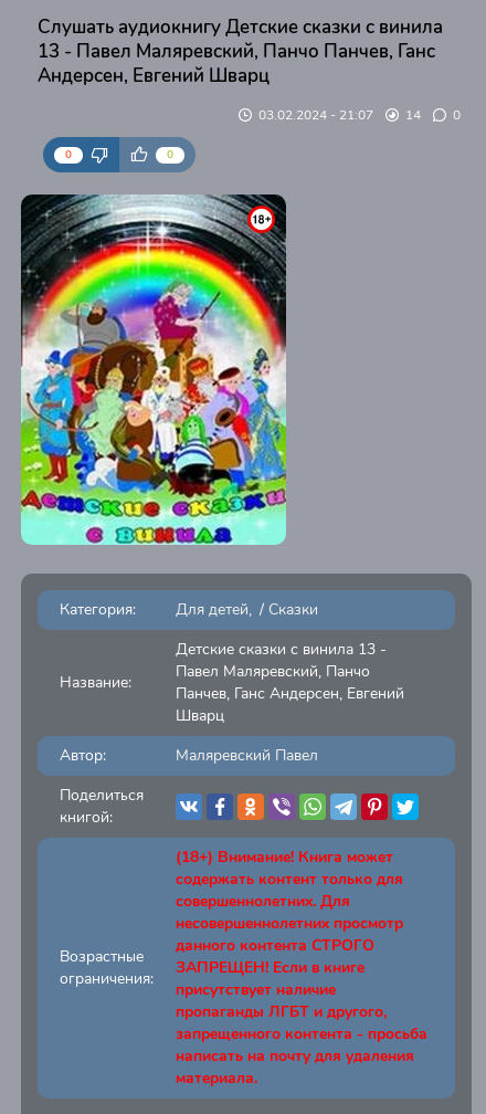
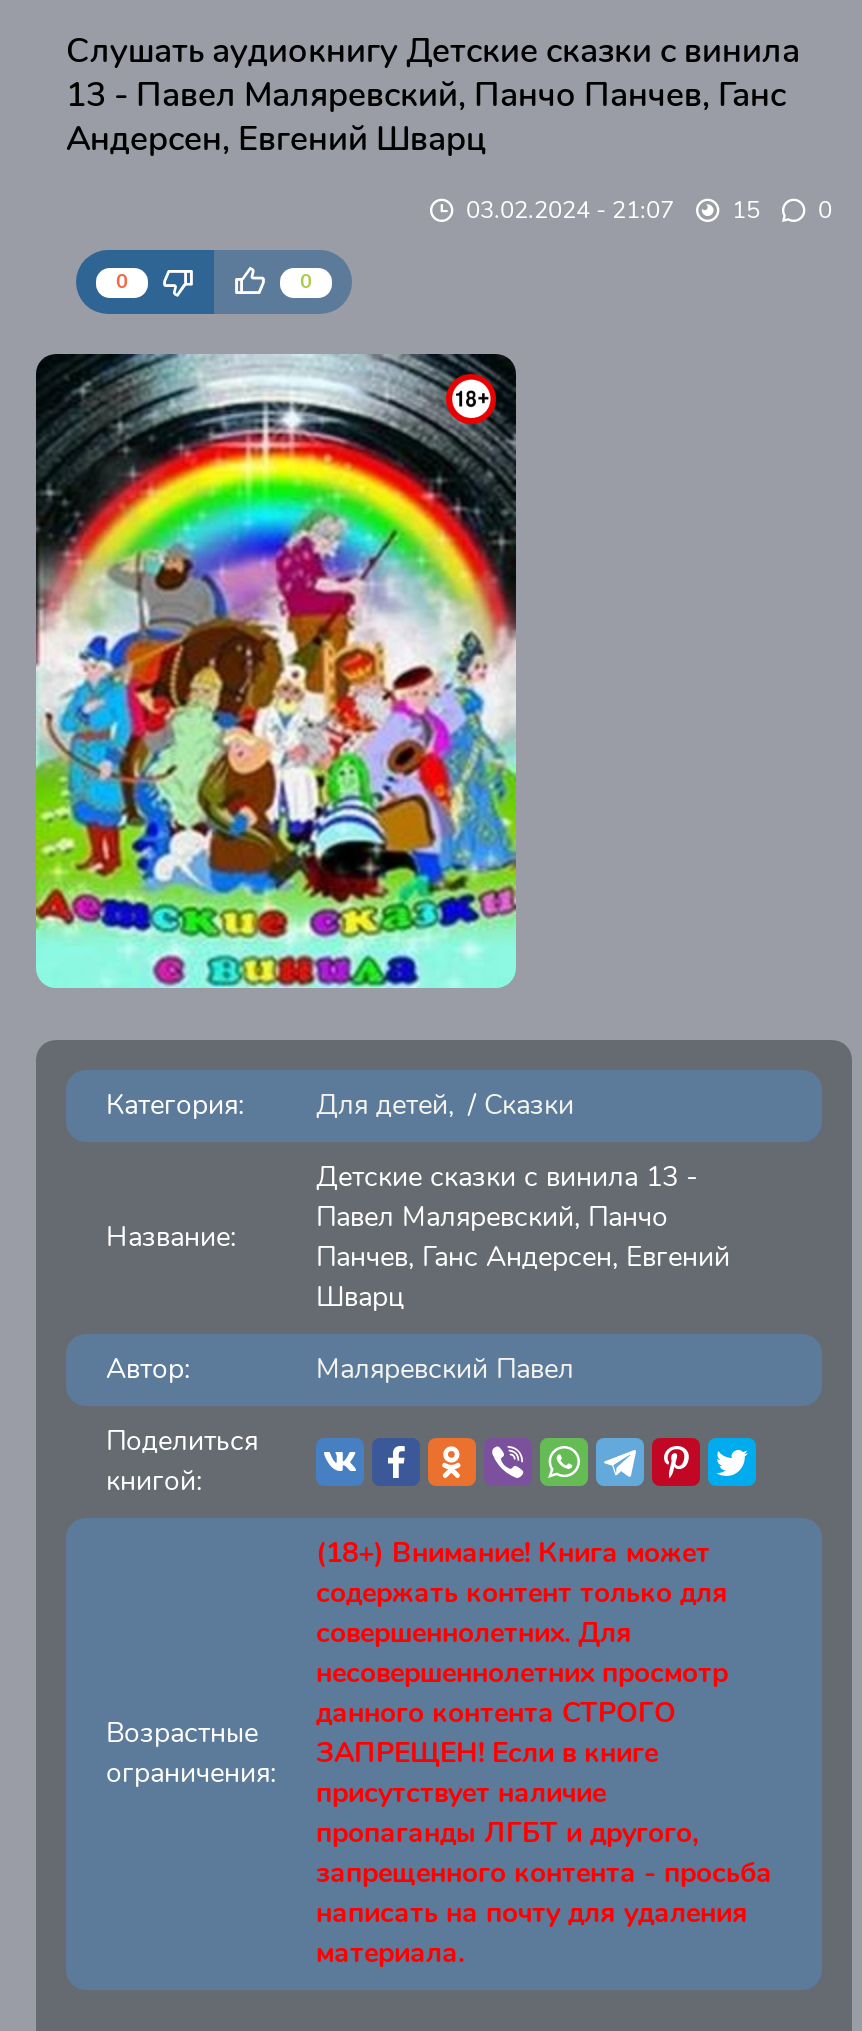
- 03.02.2024 - 21:07 14 0
+ 03.02.2024 - 21:07 15 0
